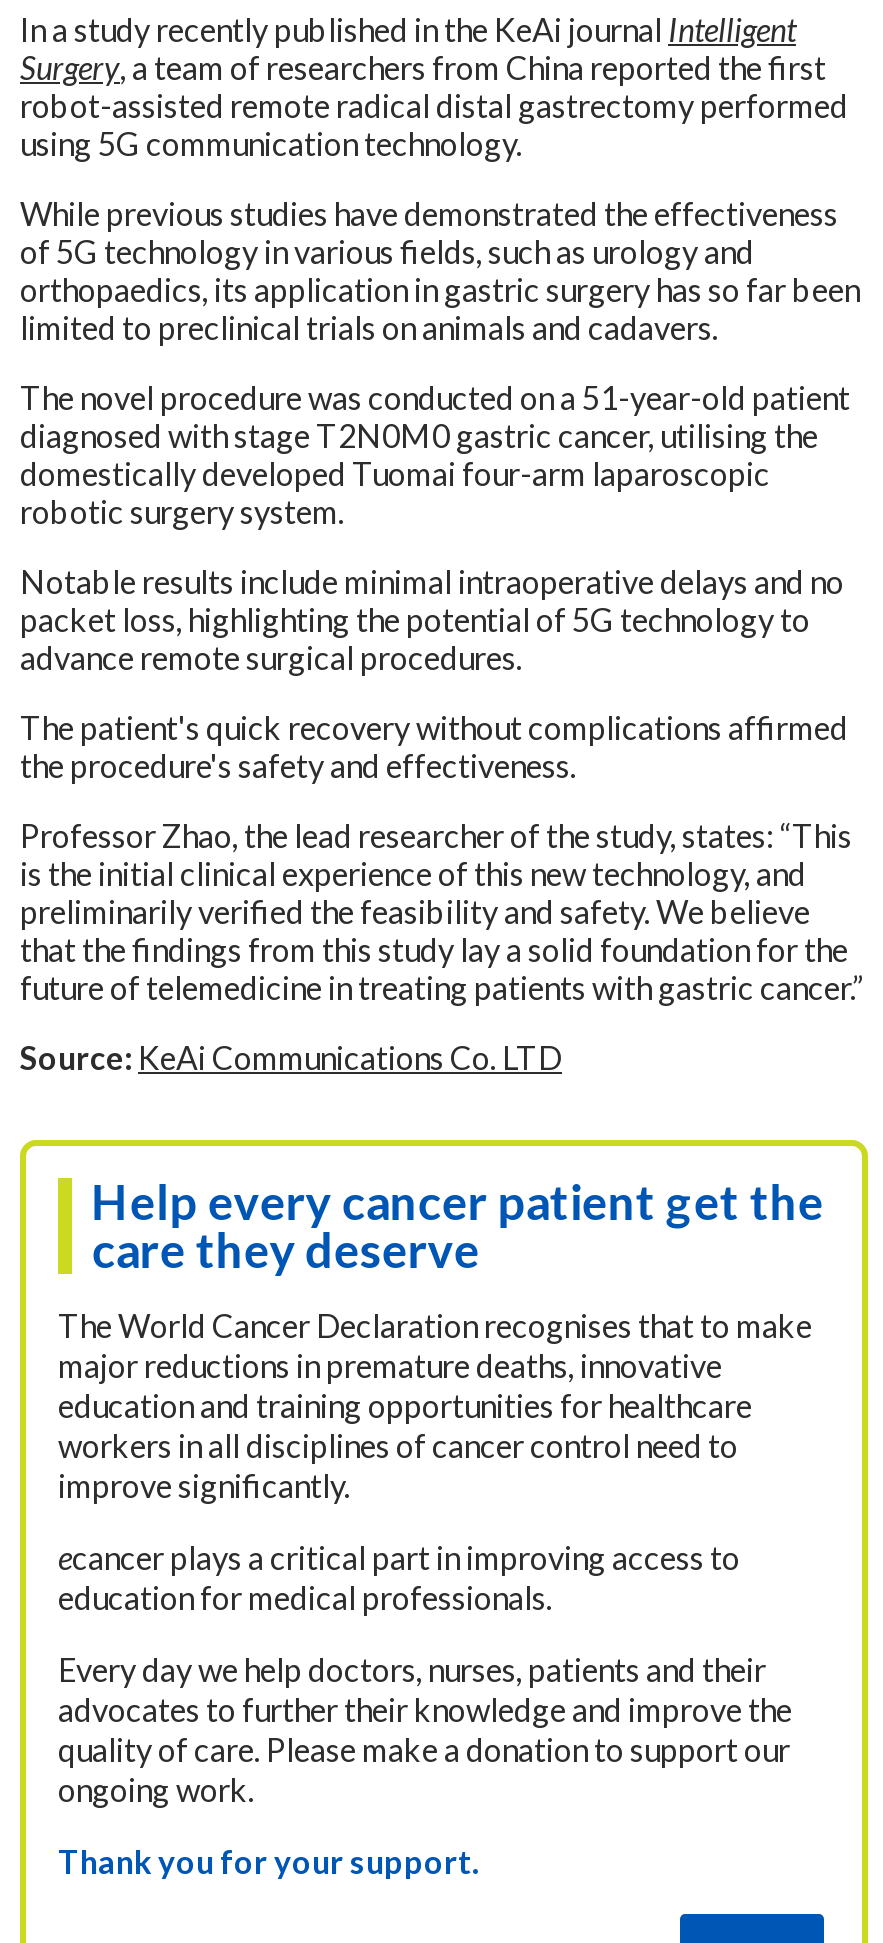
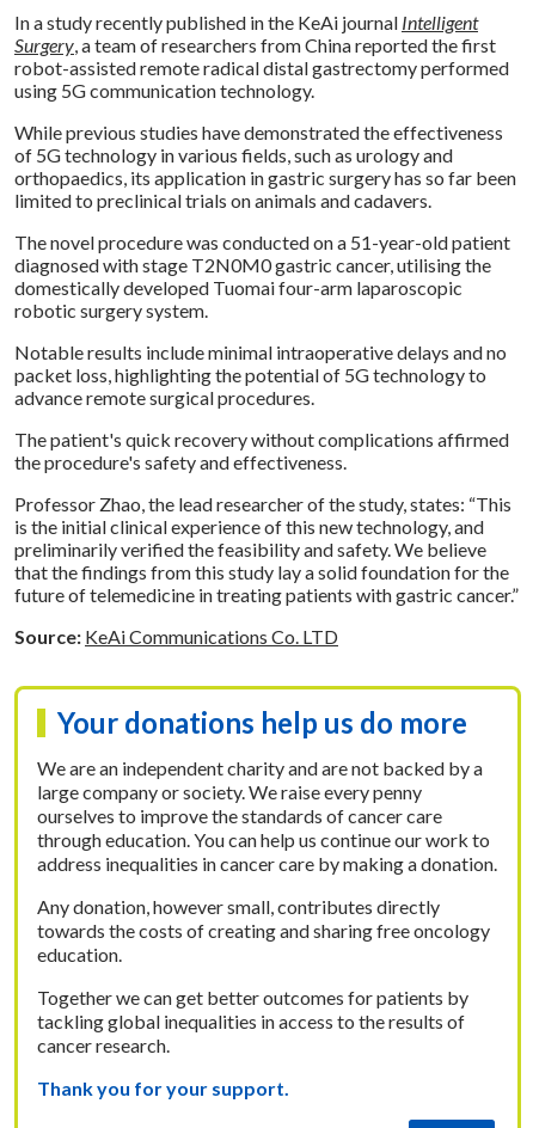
- Help every cancer patient get the
- care they deserve
+ Your donations help us do more

- The World Cancer Declaration recognises that to make
- major reductions in premature deaths, innovative
- education and training opportunities for healthcare
- workers in all disciplines of cancer control need to
- improve significantly.
+ We are an independent charity and are not backed by a
+ large company or society. We raise every penny
+ ourselves to improve the standards of cancer care
+ through education. You can help us continue our work to
+ address inequalities in cancer care by making a donation.

- ecancer plays a critical part in improving access to
- education for medical professionals.
+ Any donation, however small, contributes directly
+ towards the costs of creating and sharing free oncology
+ education.

- Every day we help doctors, nurses, patients and their
- advocates to further their knowledge and improve the
- quality of care. Please make a donation to support our
- ongoing work.
+ Together we can get better outcomes for patients by
+ tackling global inequalities in access to the results of
+ cancer research.
